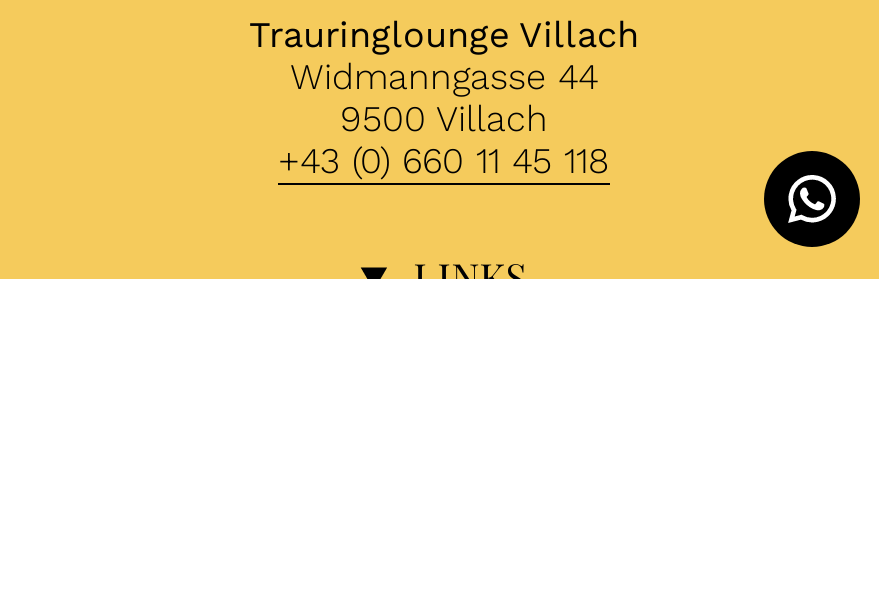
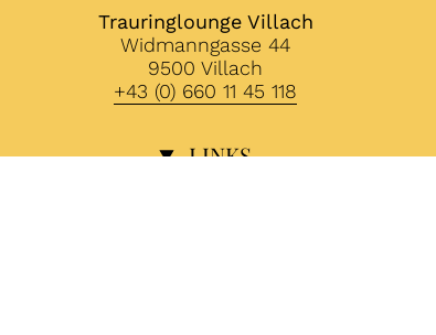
- [image]
